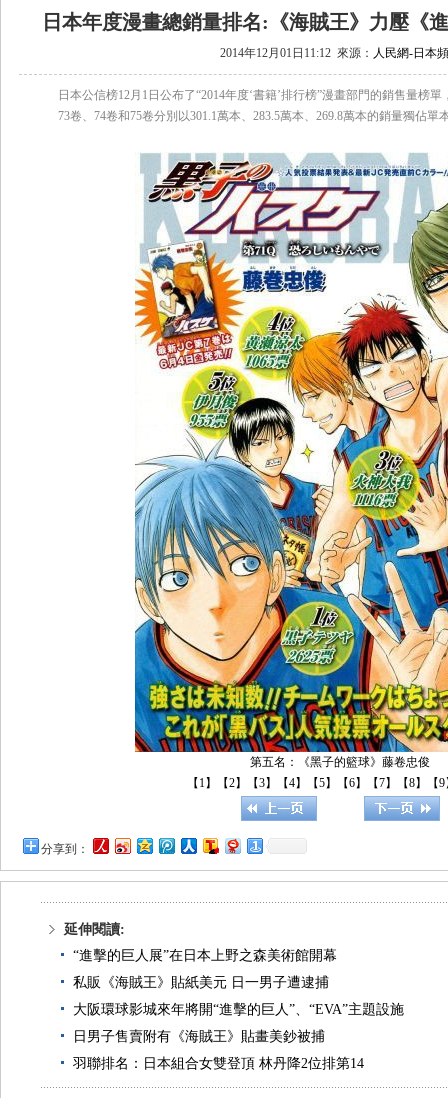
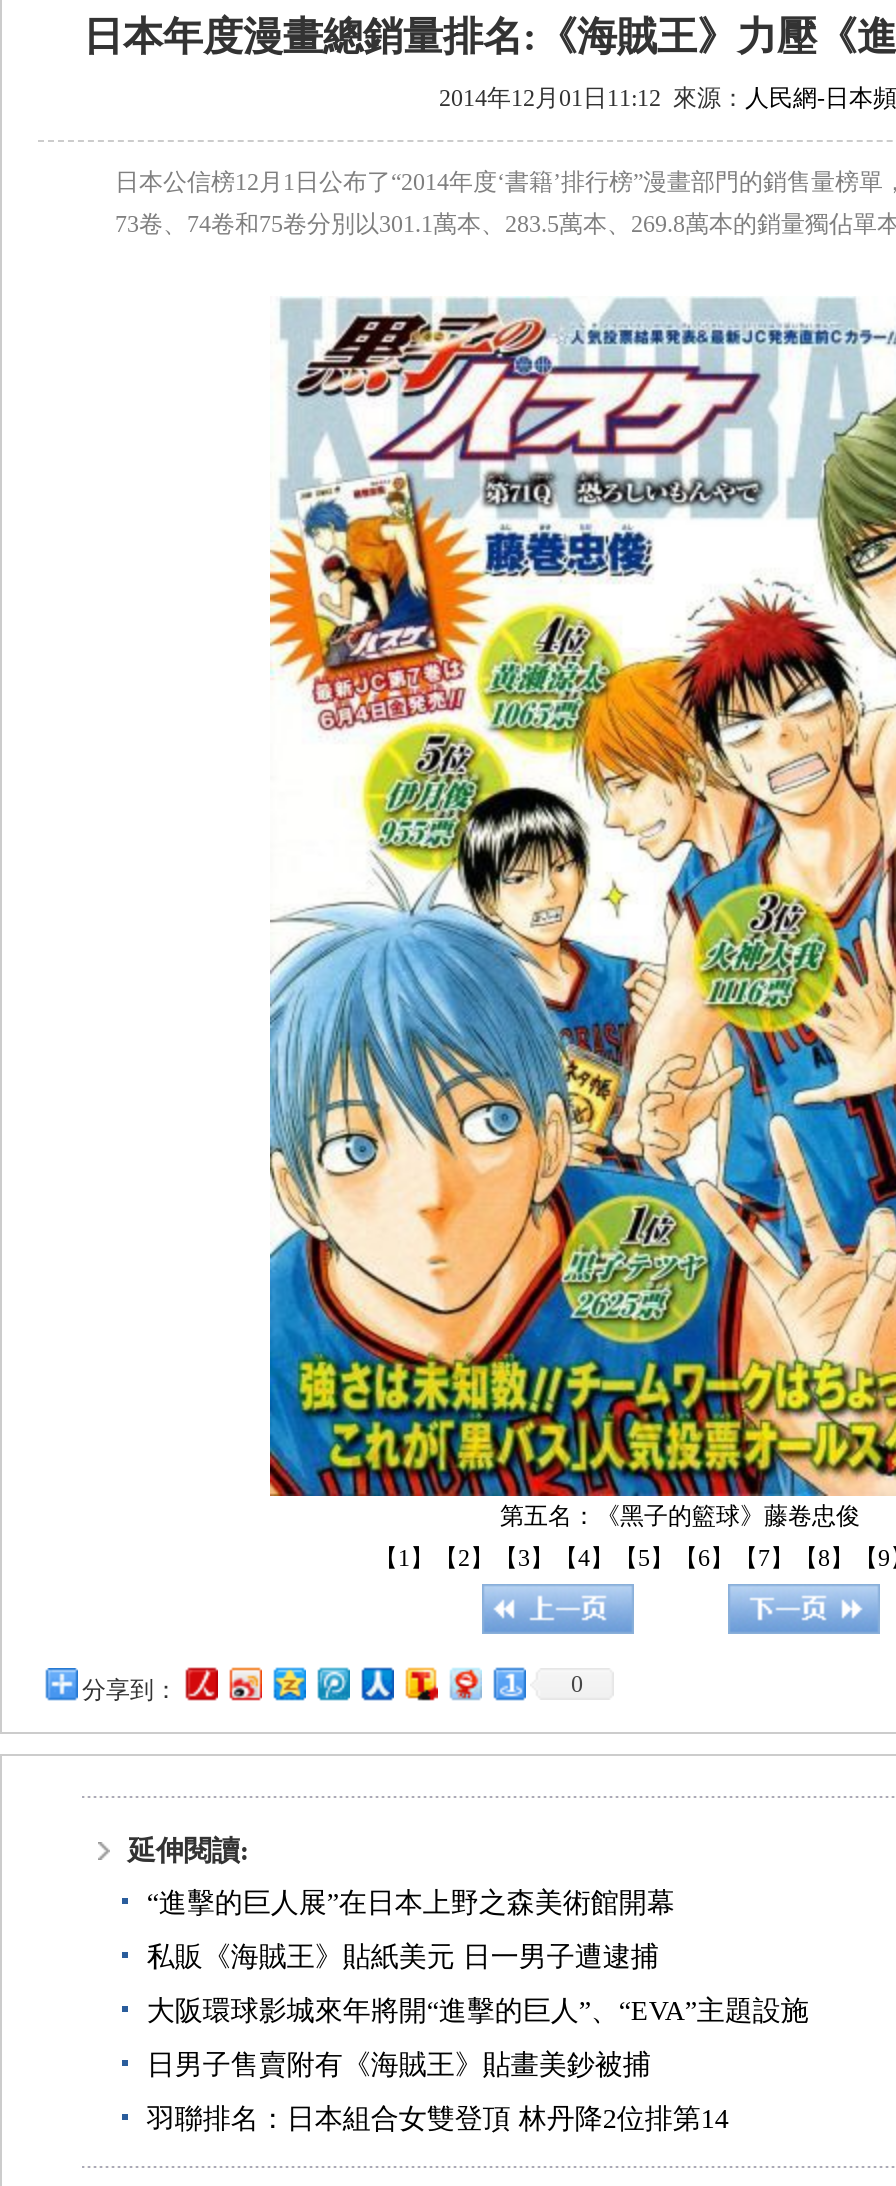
+ 0
